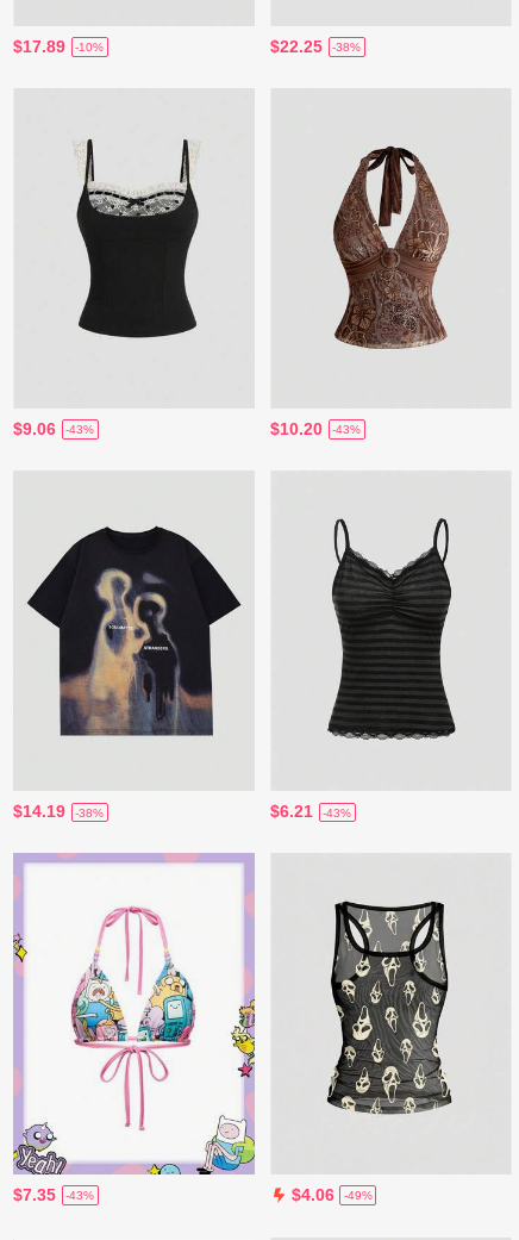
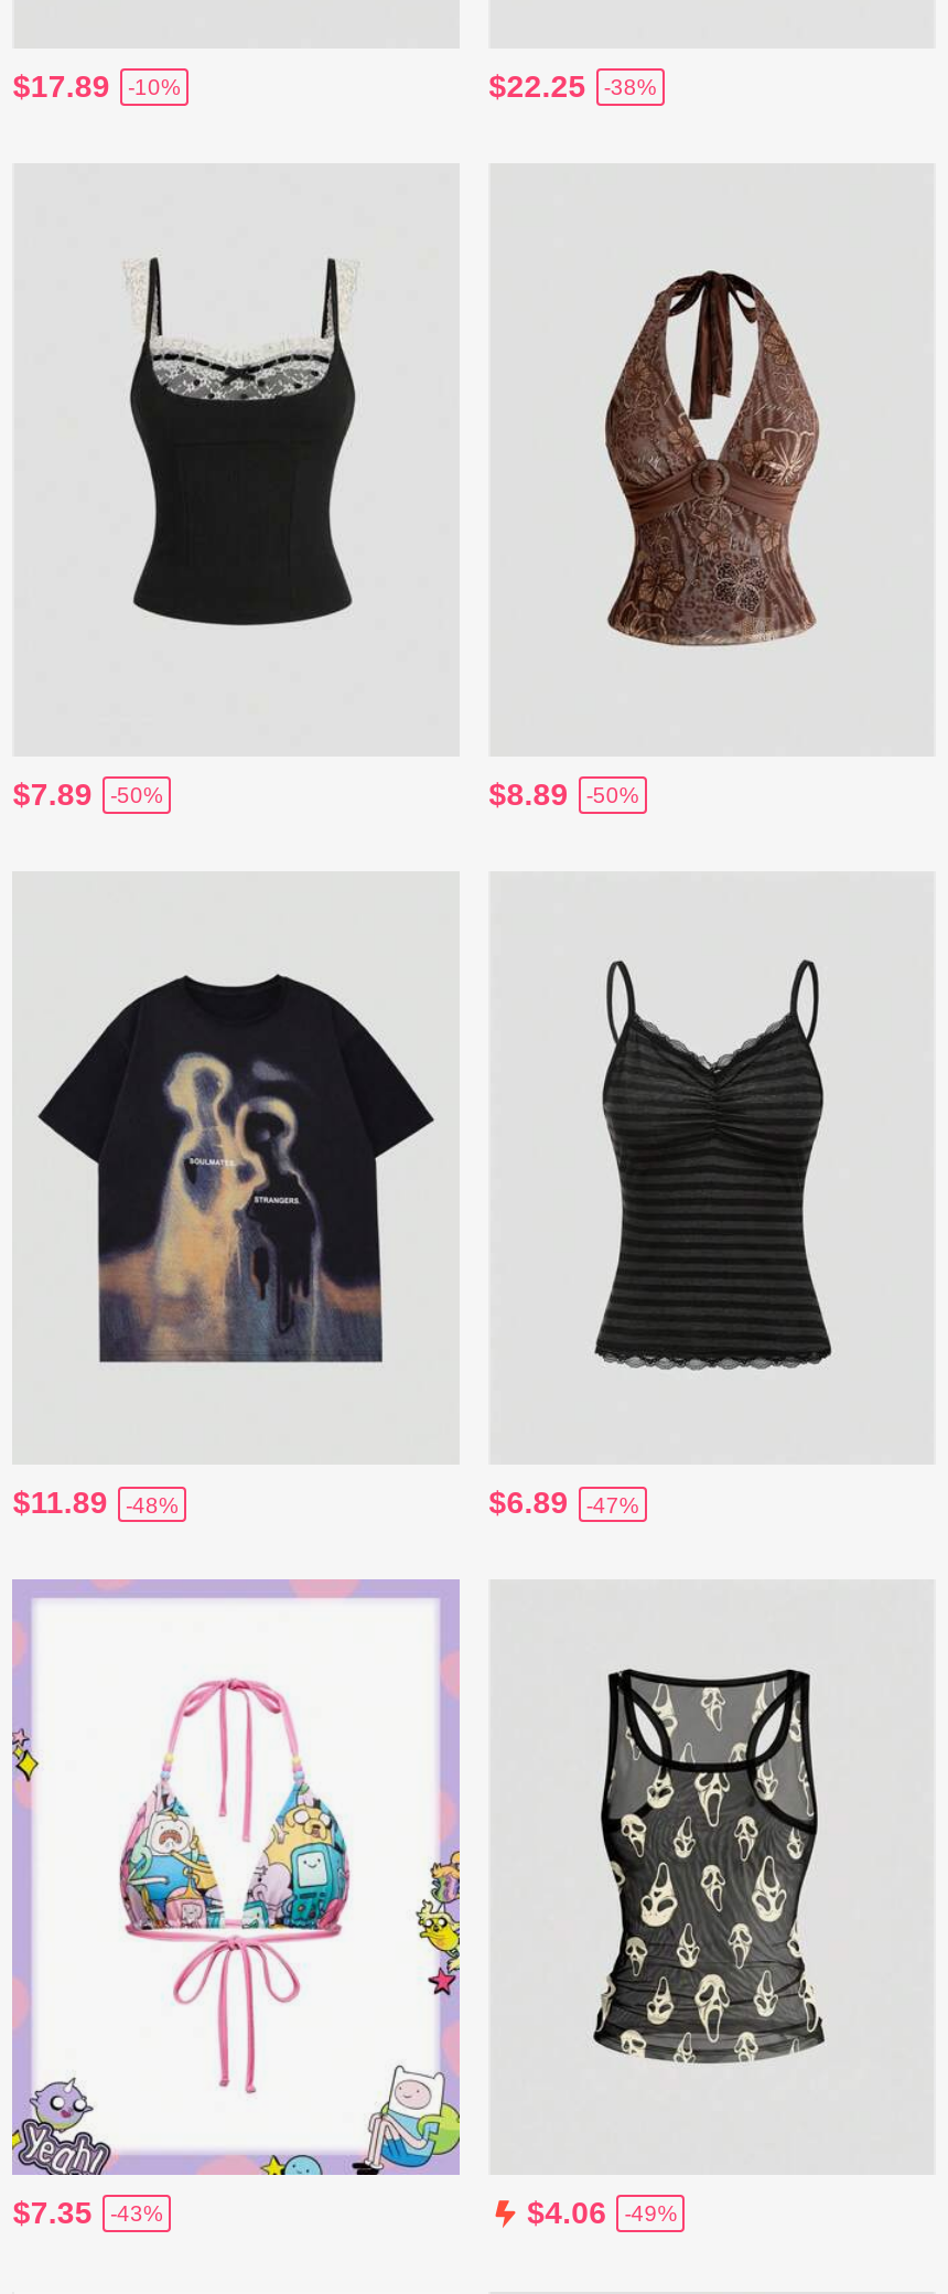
- $9.06
+ $7.89

- -43%
+ -50%

- $10.20
+ $8.89

- -43%
+ -50%

- $14.19
+ $11.89

- -38%
+ -48%

- $6.21
+ $6.89

- -43%
+ -47%
